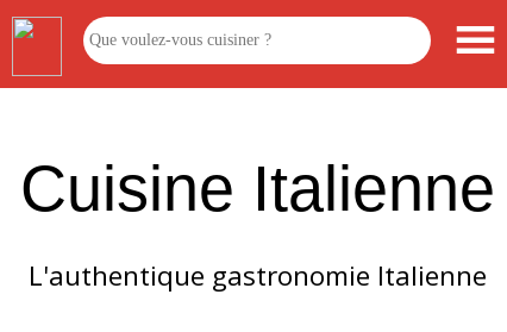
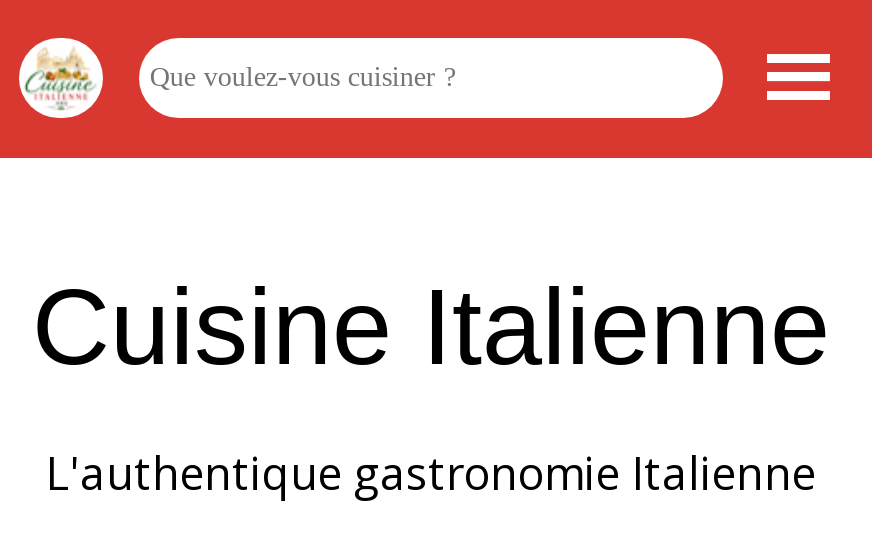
- [image]
+ [image]
